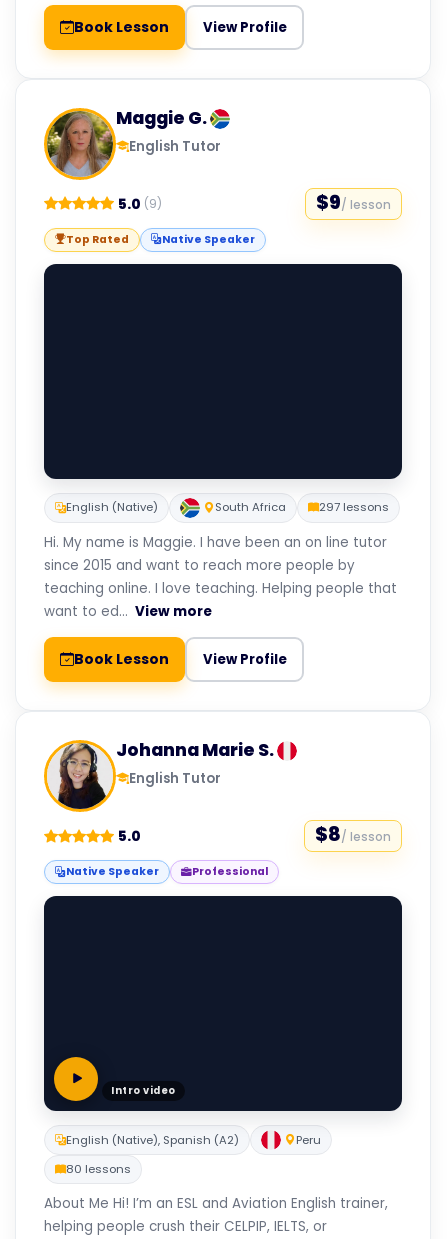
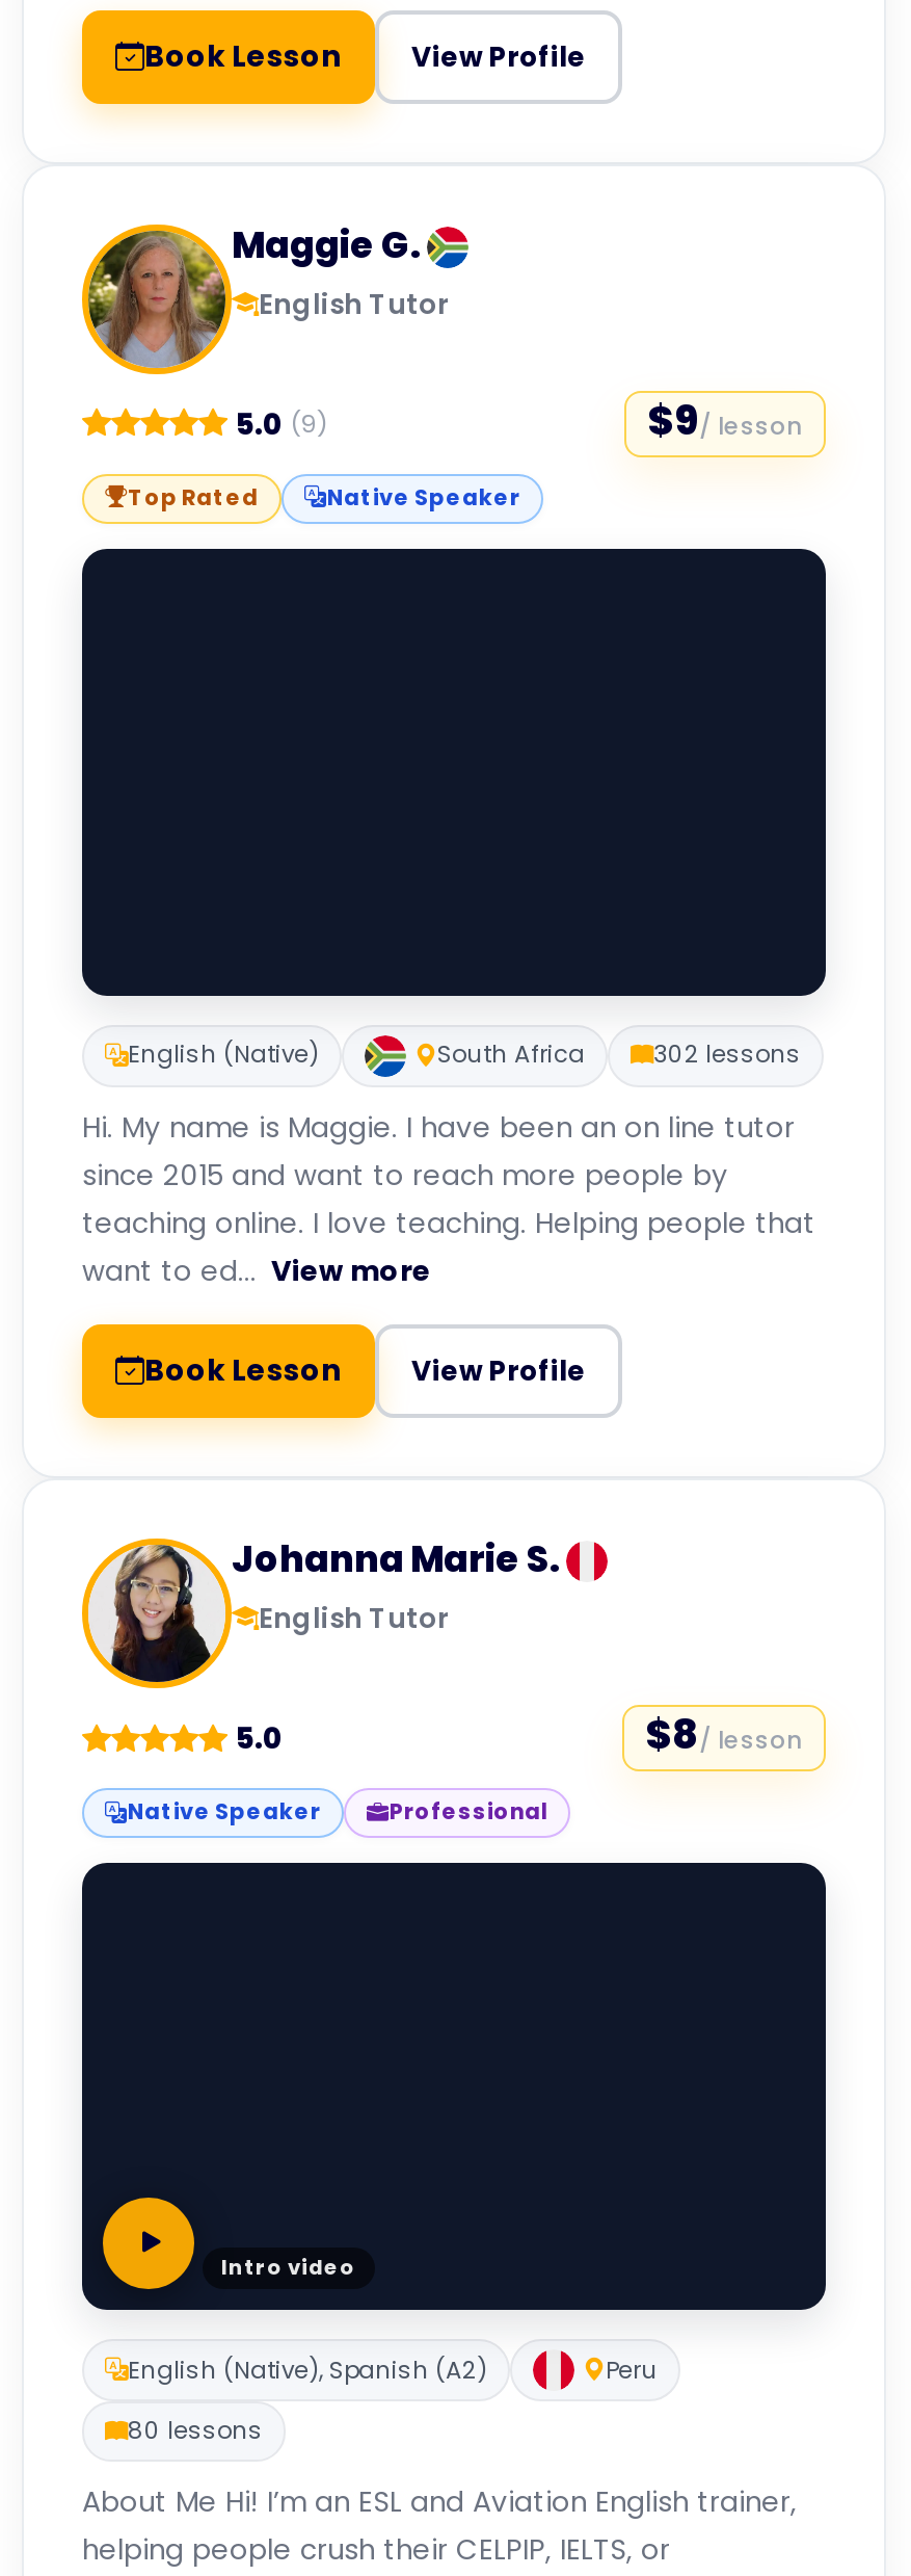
- 297 lessons
+ 302 lessons
